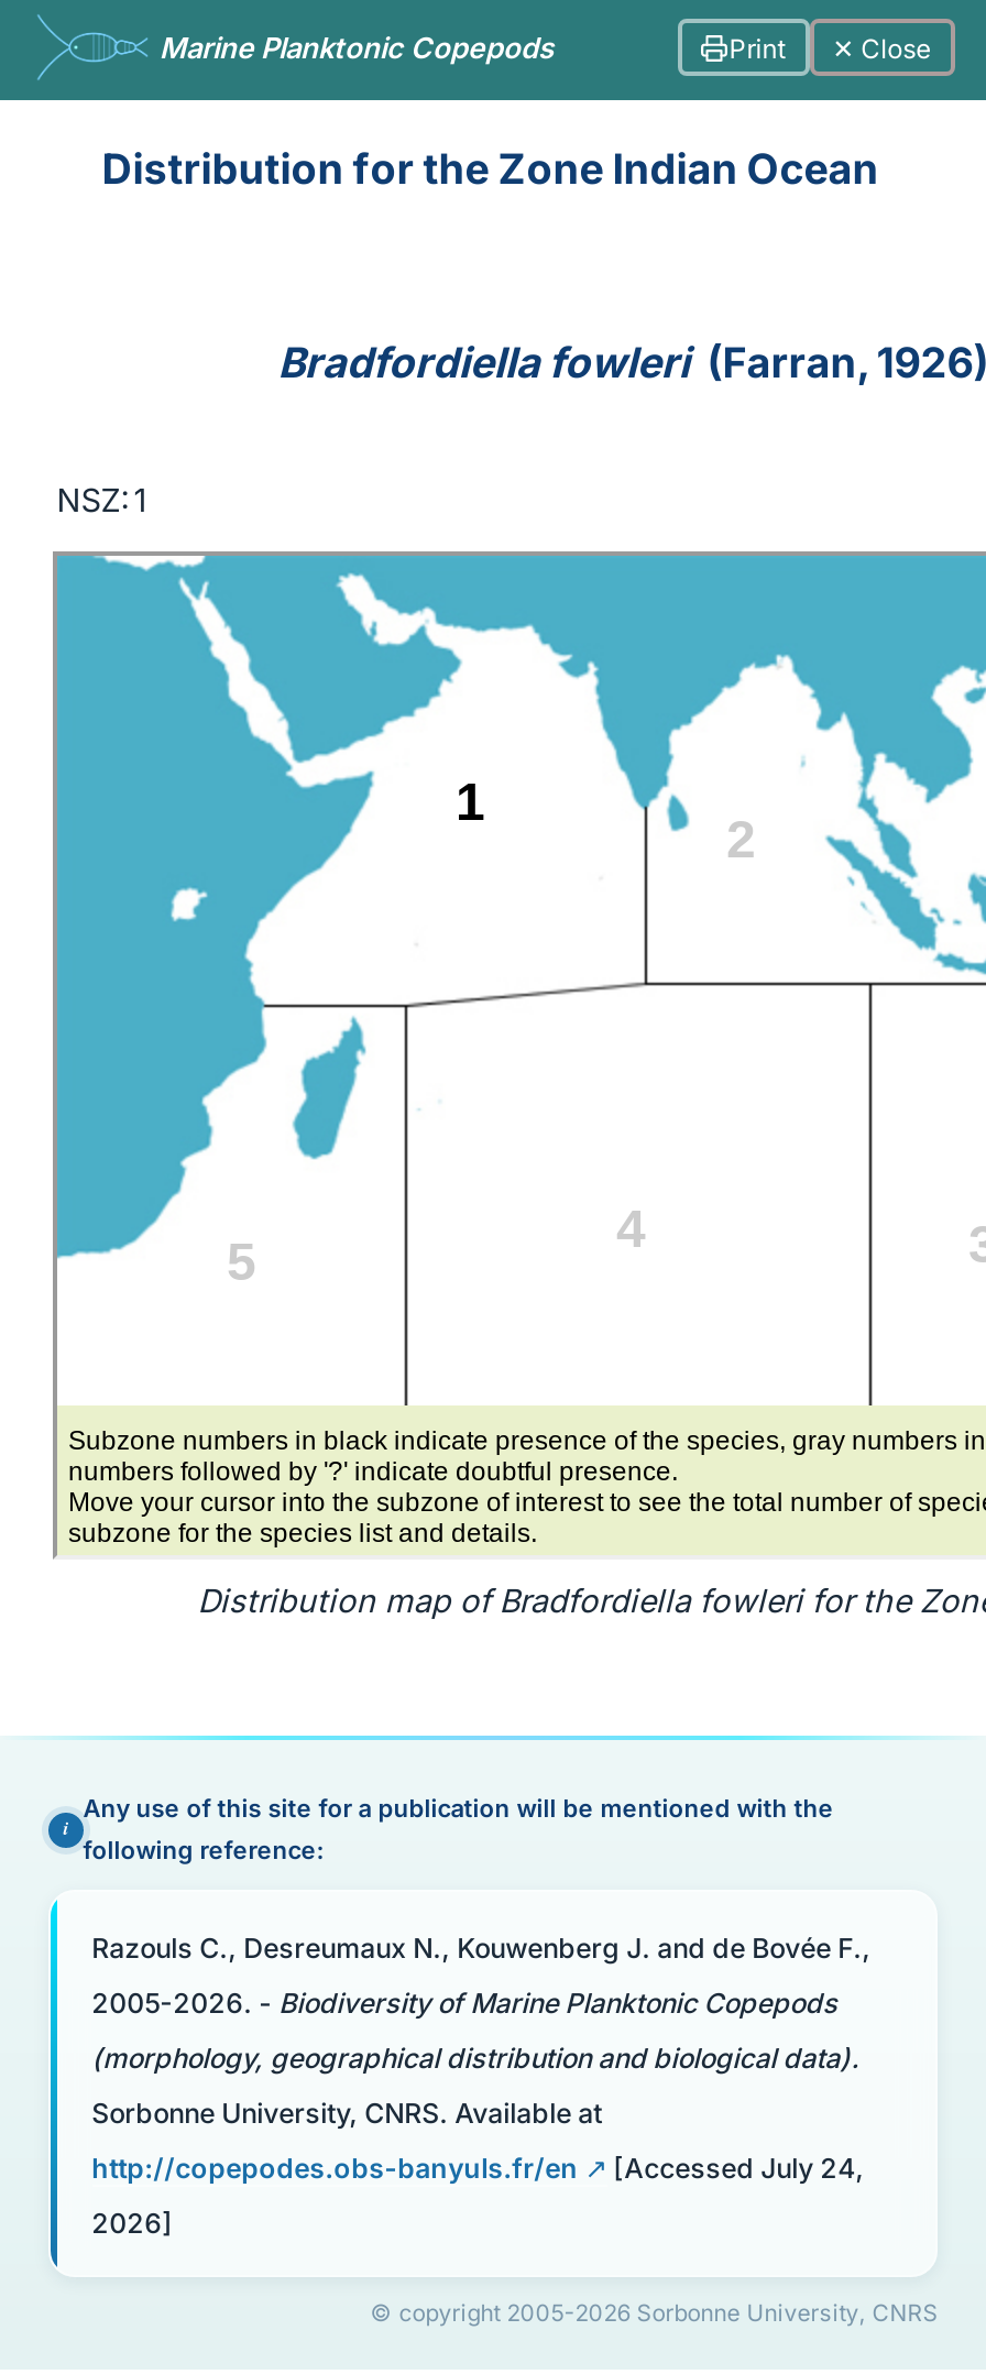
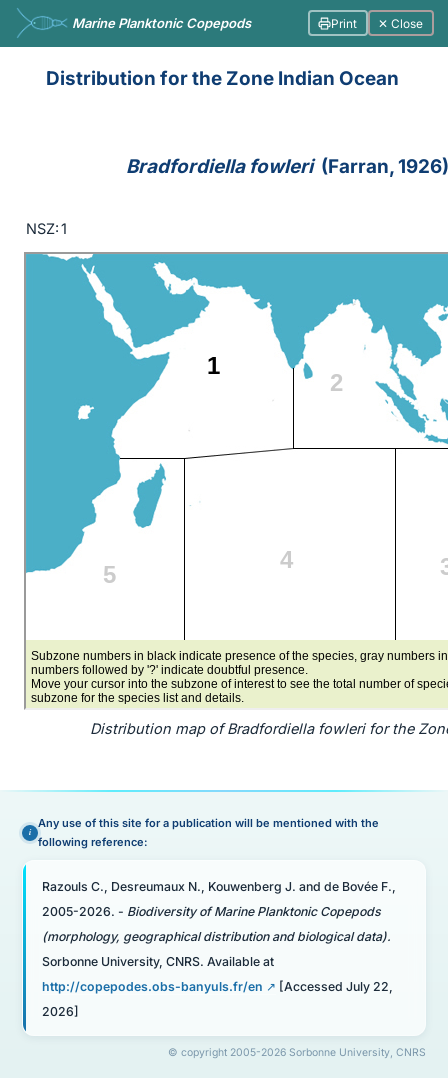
- [Accessed July 24,
+ [Accessed July 22,
